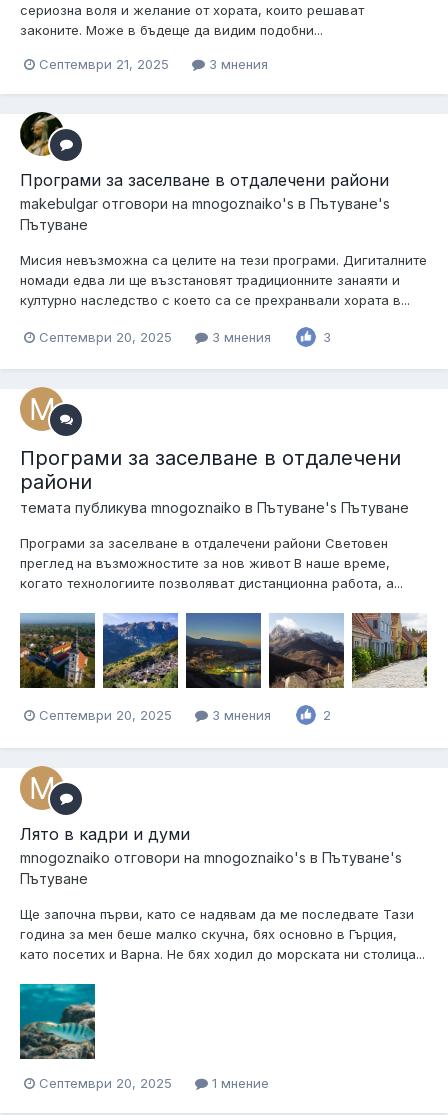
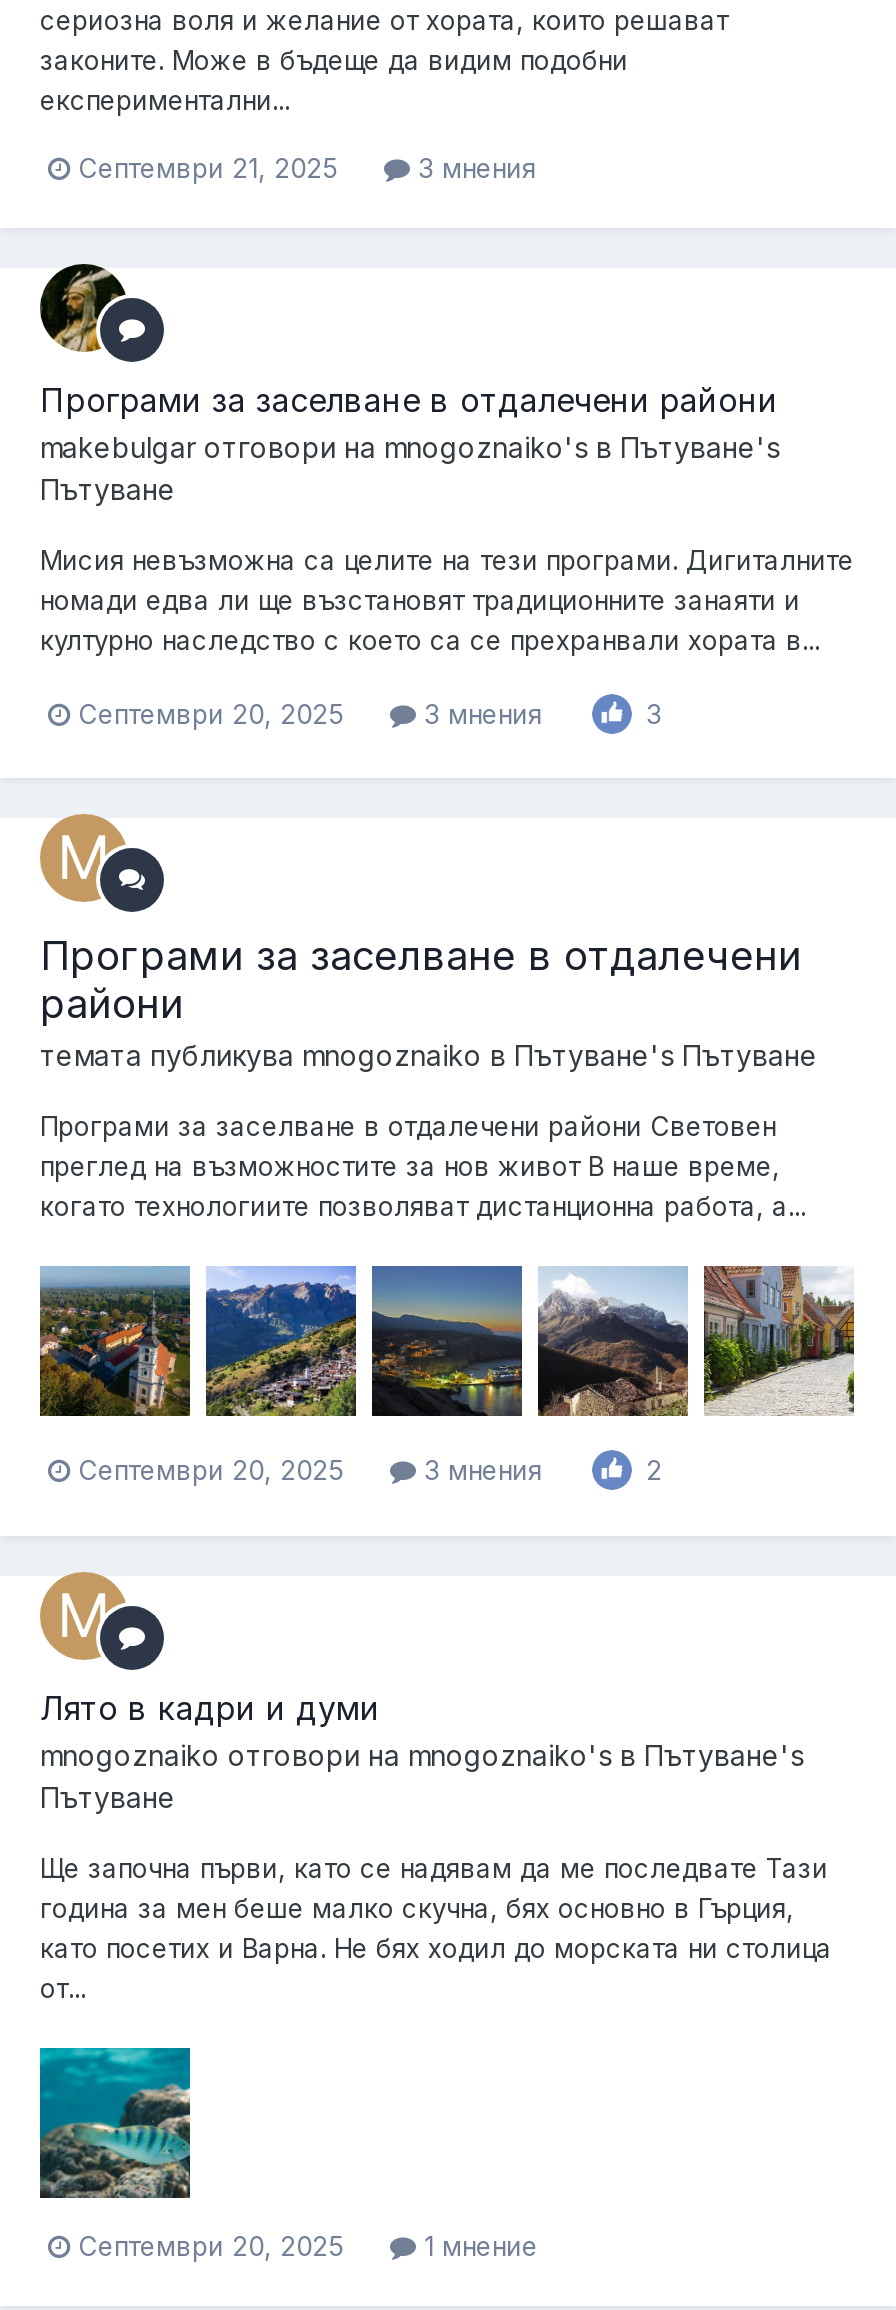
- законите. Може в бъдеще да видим подобни...
+ законите. Може в бъдеще да видим подобни
+ експериментални...

- като посетих и Варна. Не бях ходил до морската ни столица...
+ като посетих и Варна. Не бях ходил до морската ни столица
+ от...
